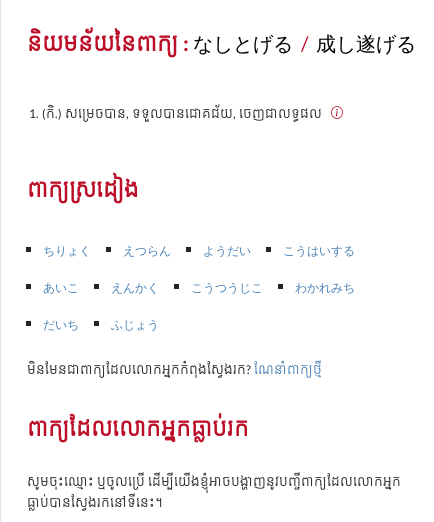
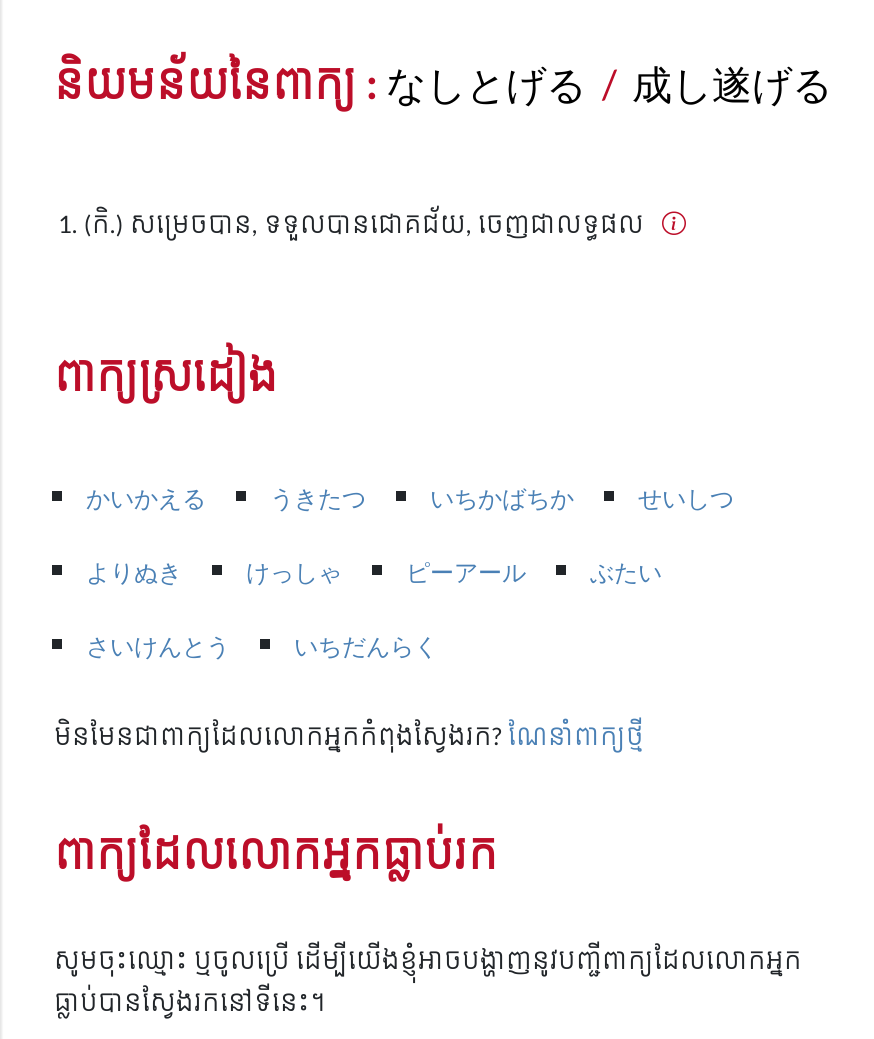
- ちりょく
- えつらん
- ようだい
- こうはいする
+ かいかえる
+ うきたつ
+ いちかばちか
+ せいしつ

- あいこ
- えんかく
- こうつうじこ
- わかれみち
+ よりぬき
+ けっしゃ
+ ピーアール
+ ぶたい

- だいち
- ふじょう
+ さいけんとう
+ いちだんらく
